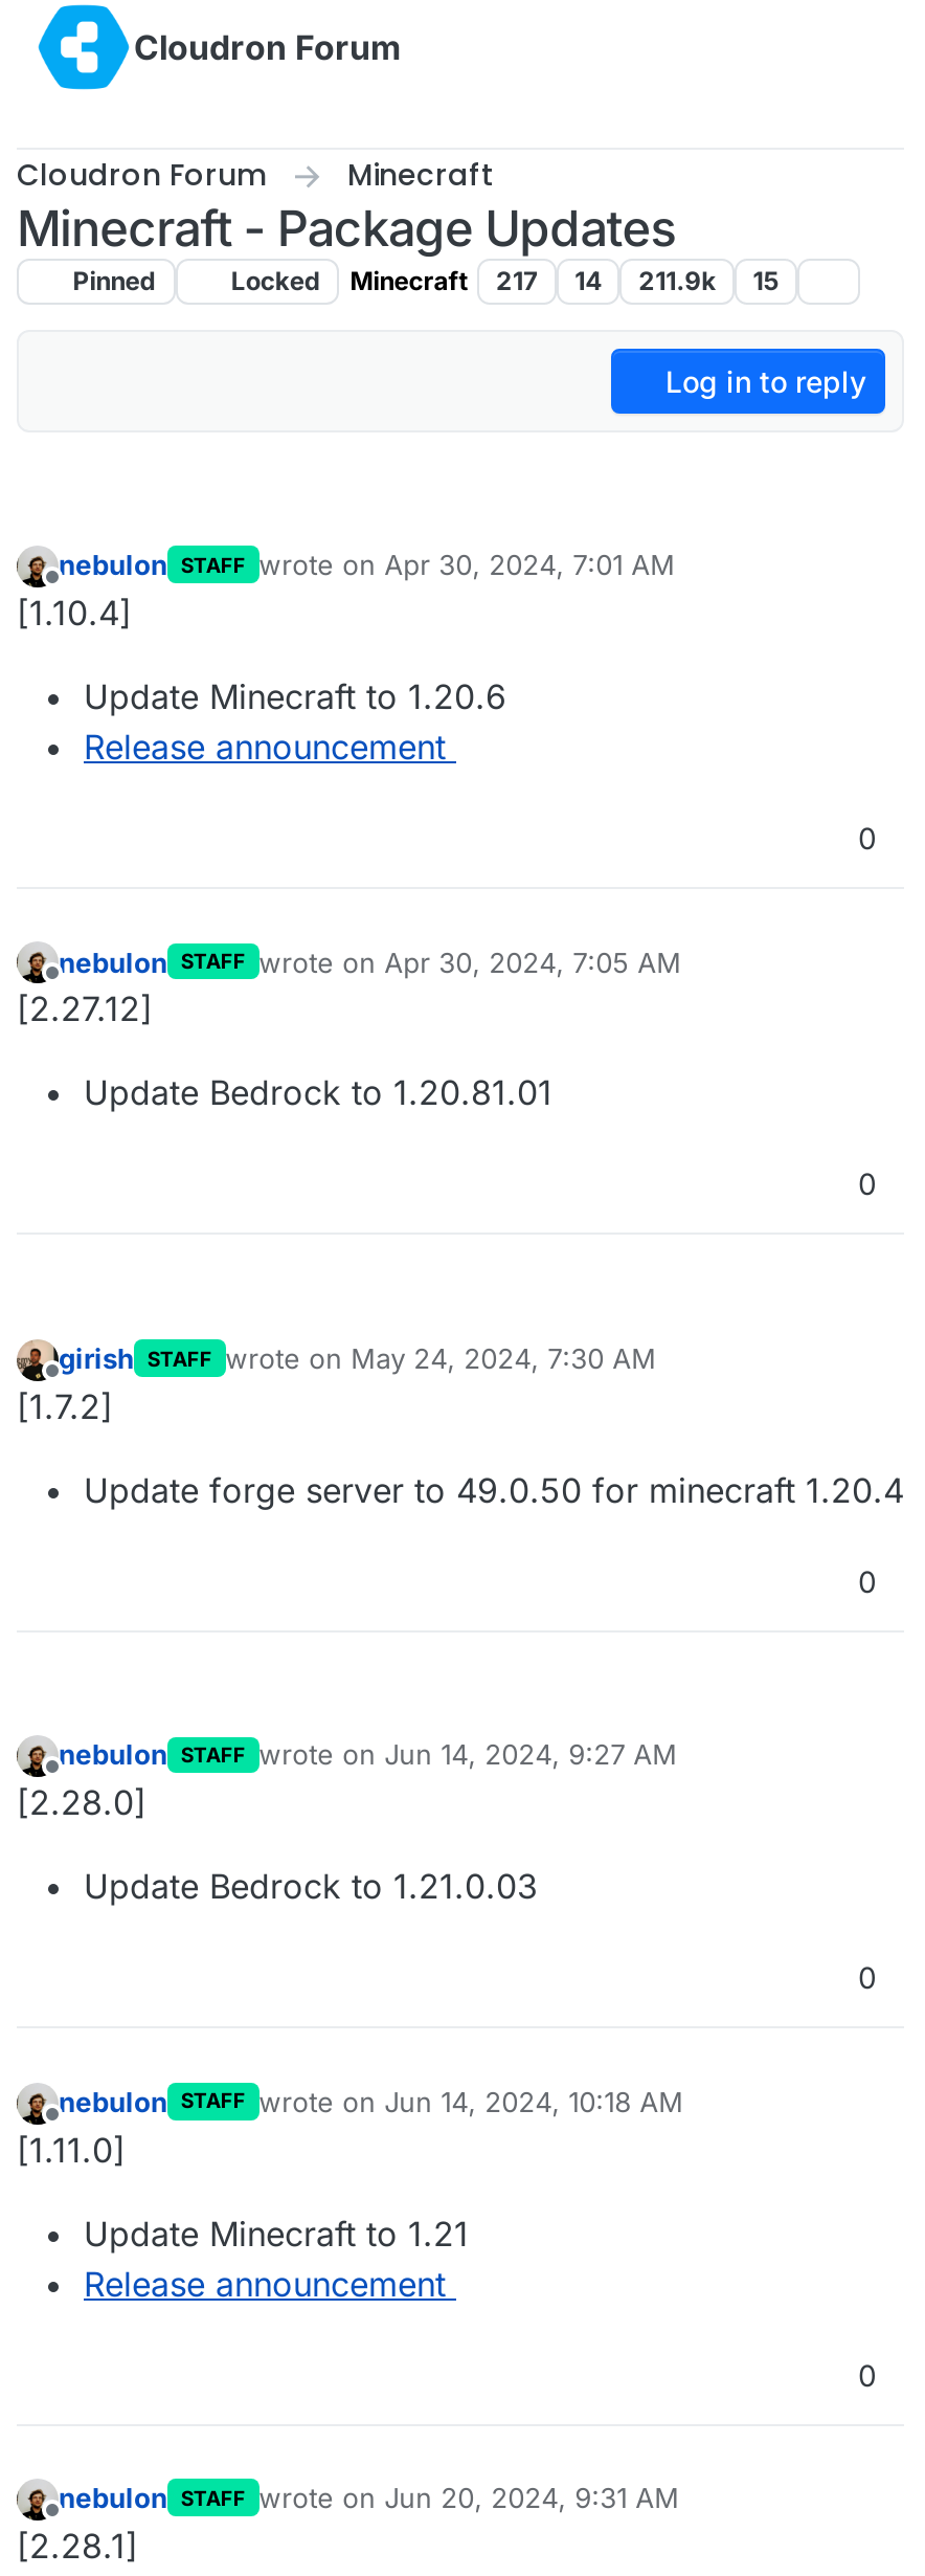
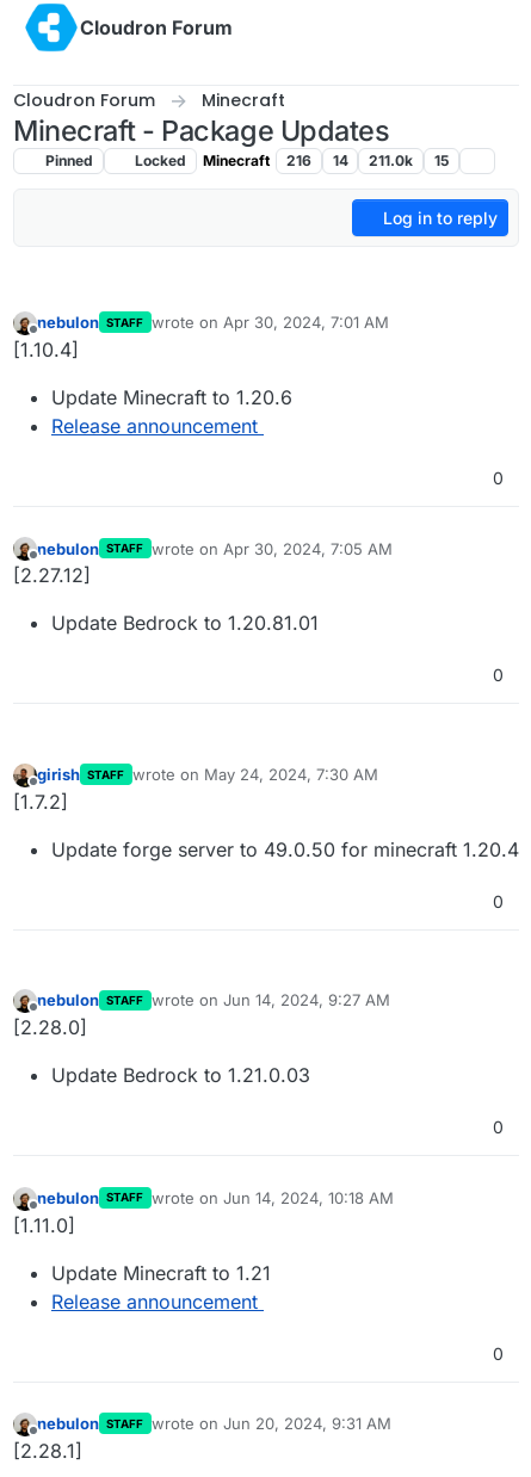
- 217
+ 216

- 211.9k
+ 211.0k
